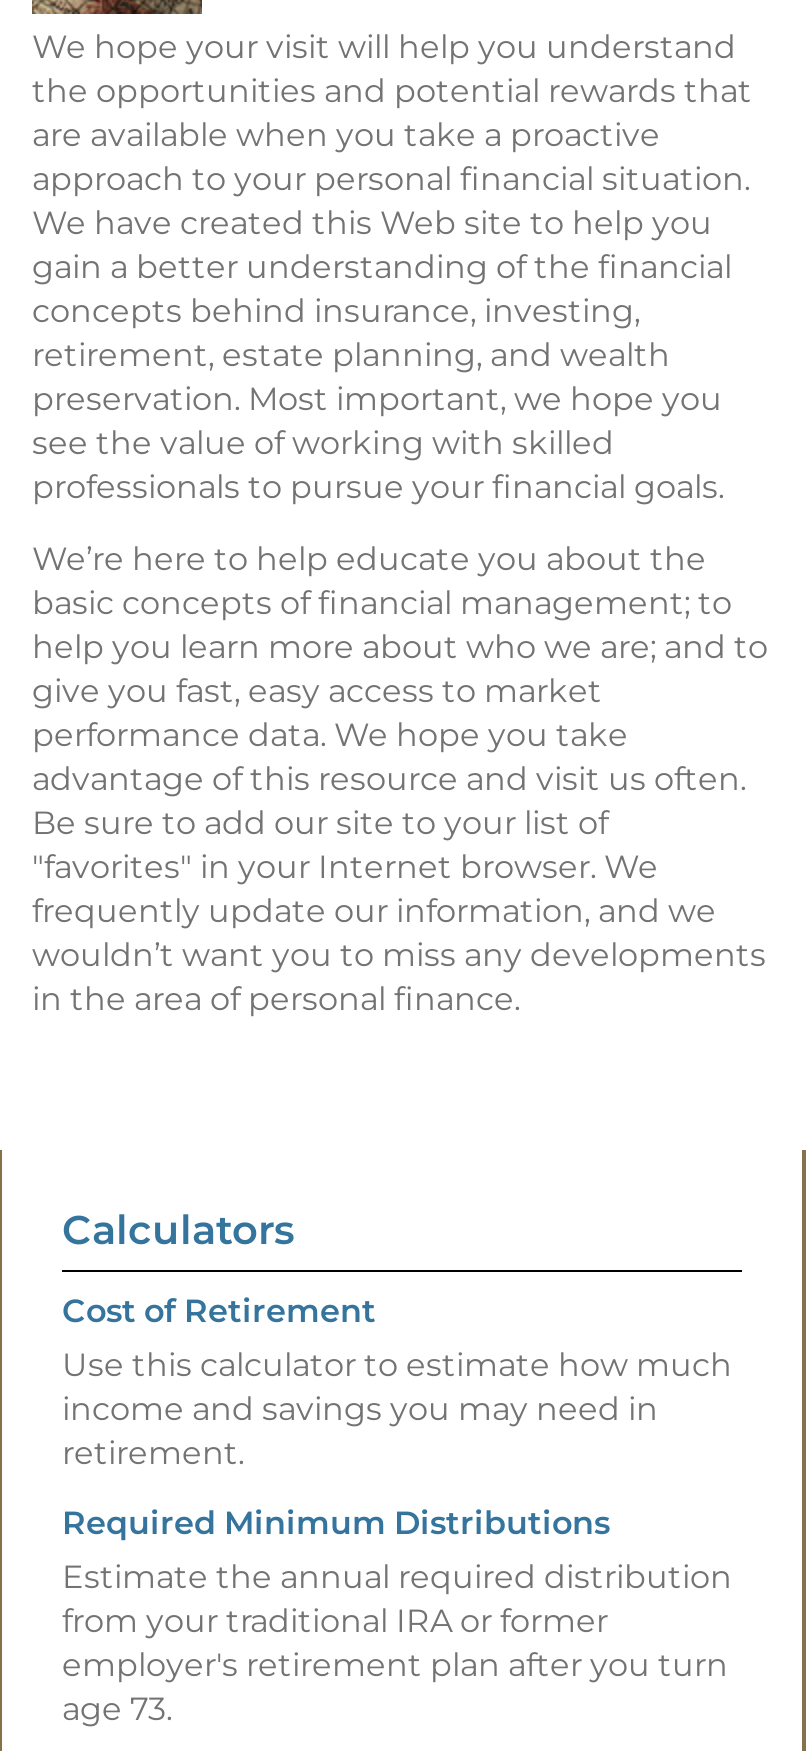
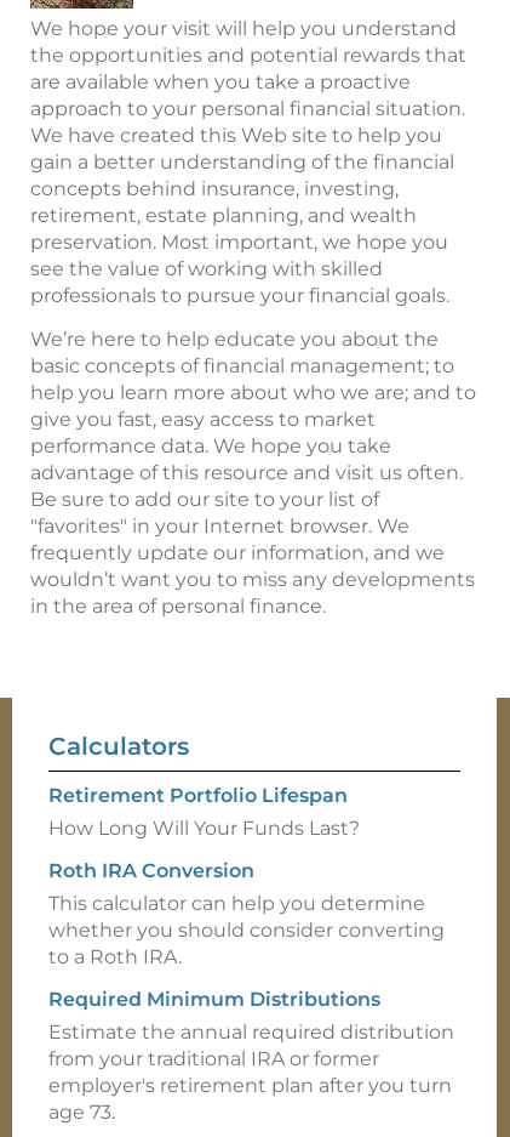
- Cost of Retirement
- Use this calculator to estimate how much
- income and savings you may need in
- retirement.
+ Retirement Portfolio Lifespan
+ How Long Will Your Funds Last?
+ Roth IRA Conversion
+ This calculator can help you determine
+ whether you should consider converting
+ to a Roth IRA.
